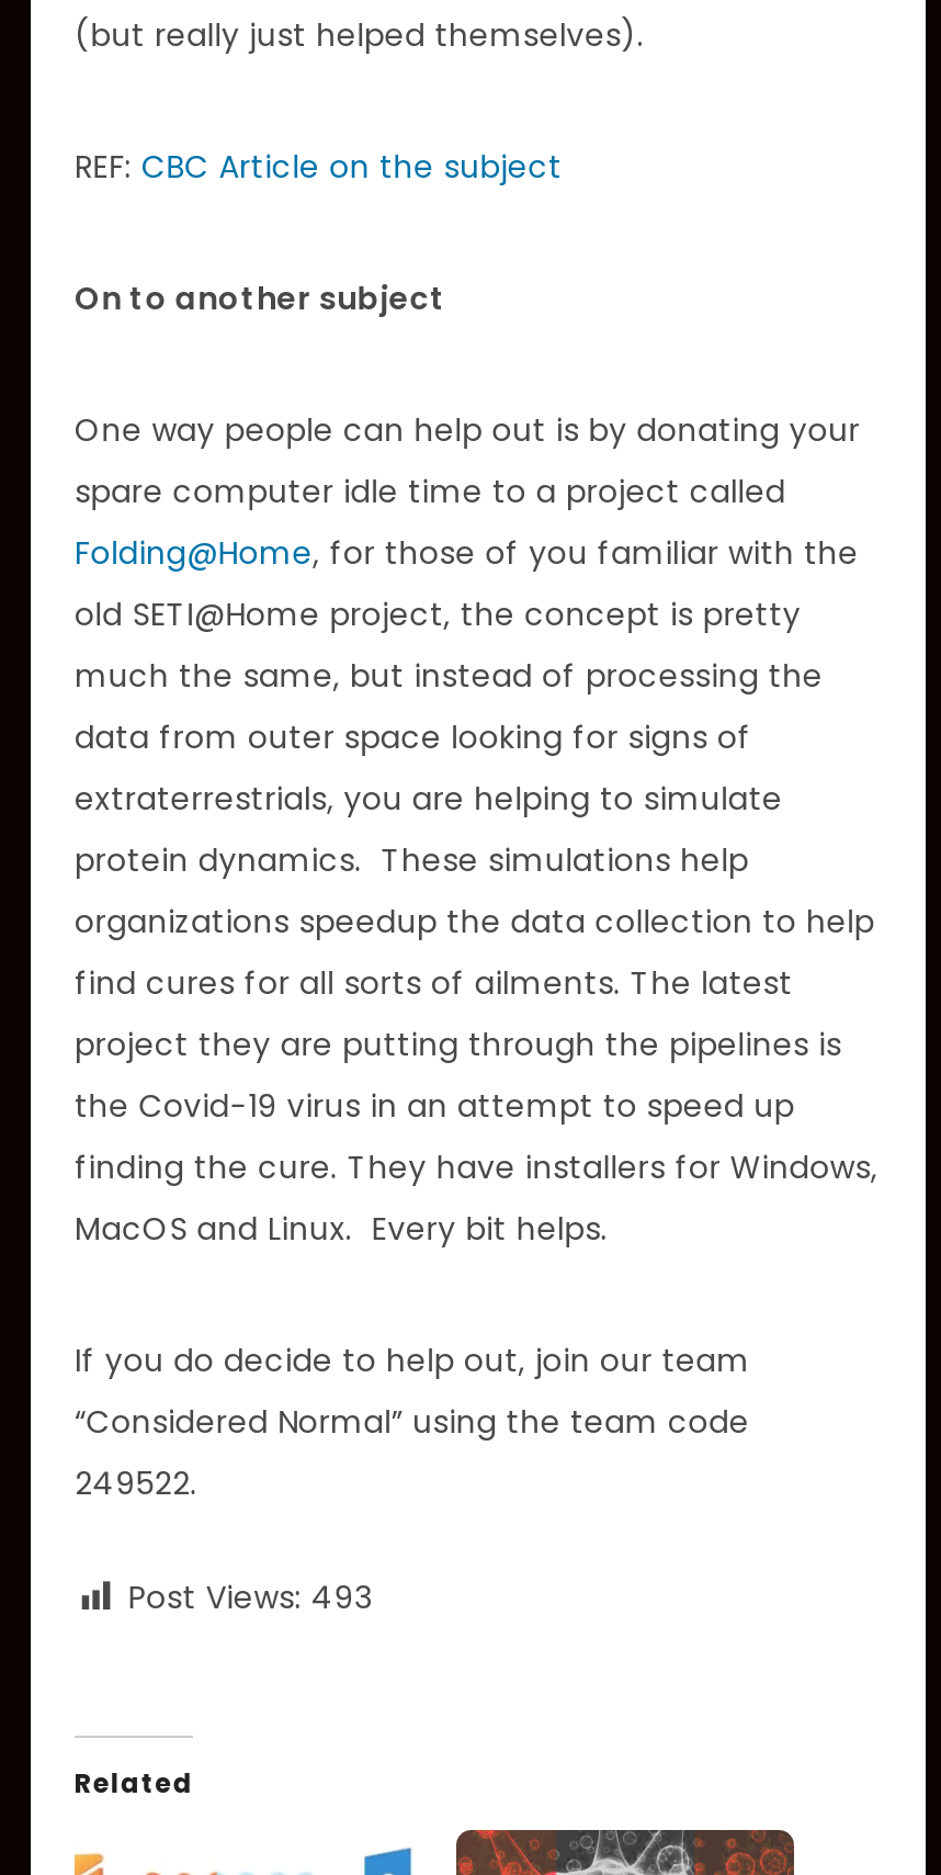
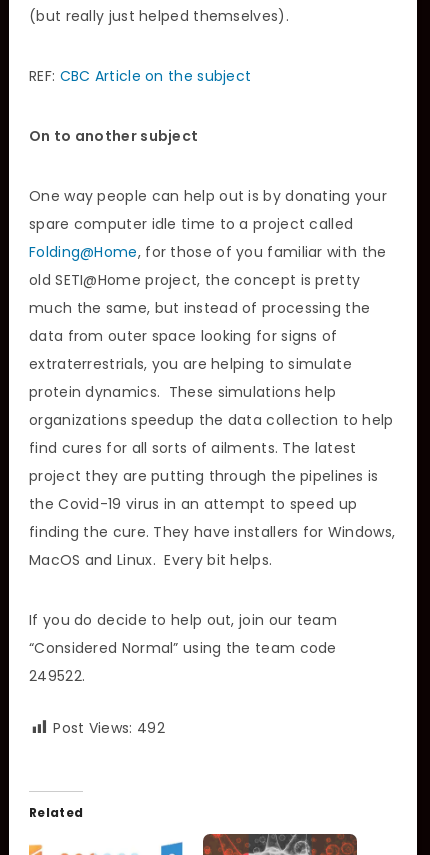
- Post Views: 493
+ Post Views: 492
